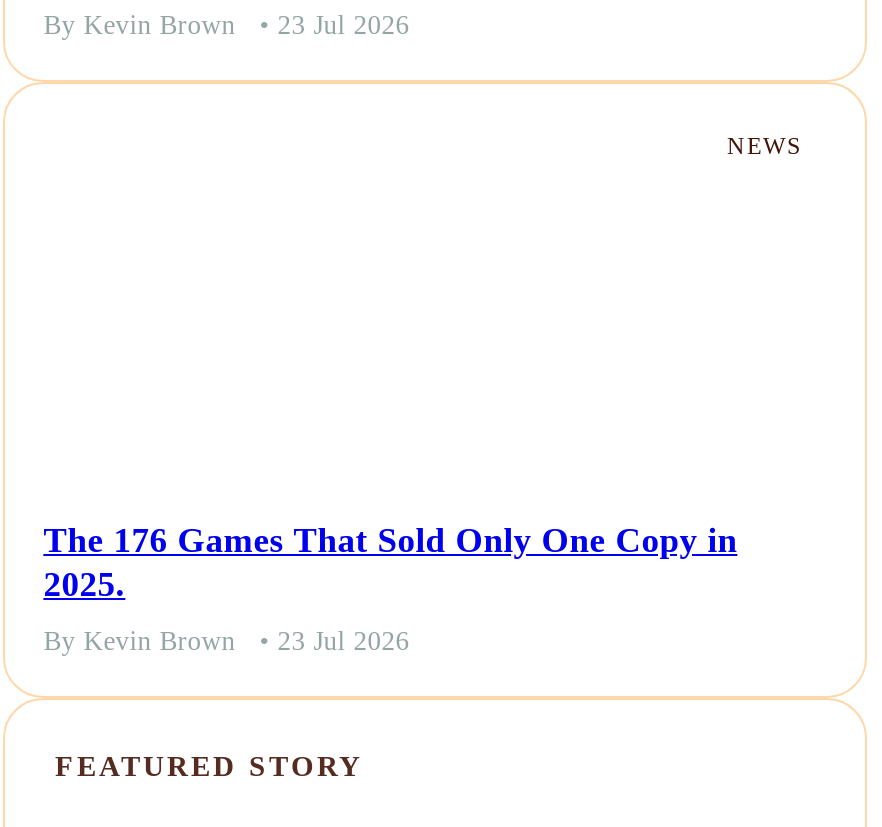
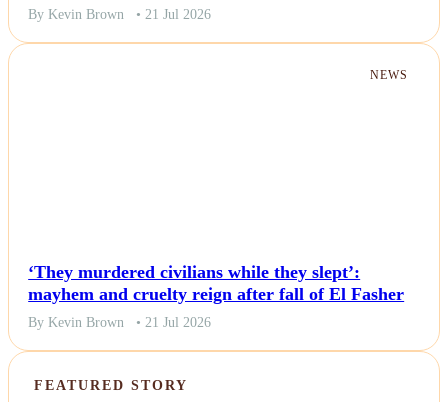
- By Kevin Brown • 23 Jul 2026
+ By Kevin Brown • 21 Jul 2026

- The 176 Games That Sold Only One Copy in
- 2025.
+ ‘They murdered civilians while they slept’:
+ mayhem and cruelty reign after fall of El Fasher

- By Kevin Brown • 23 Jul 2026
+ By Kevin Brown • 21 Jul 2026
